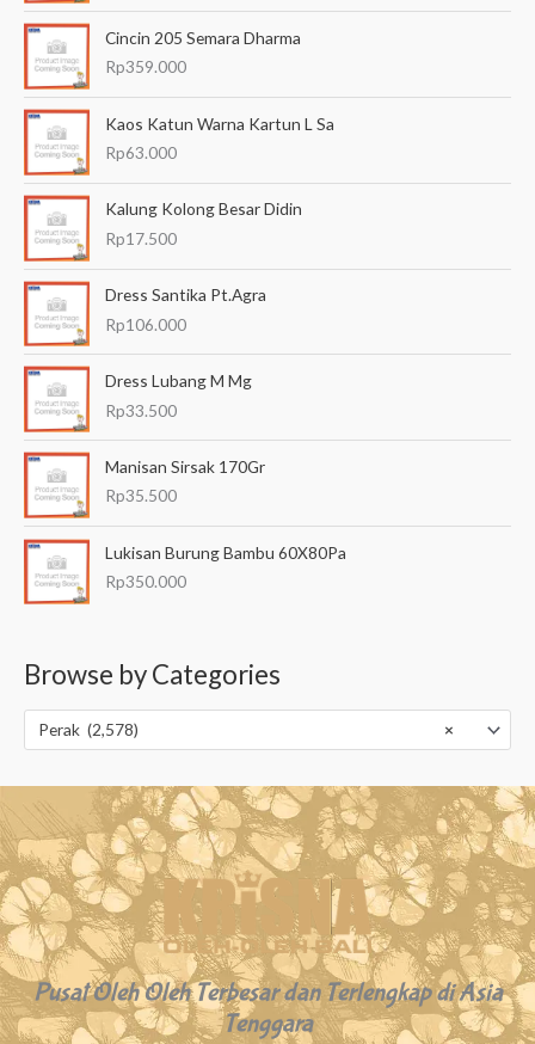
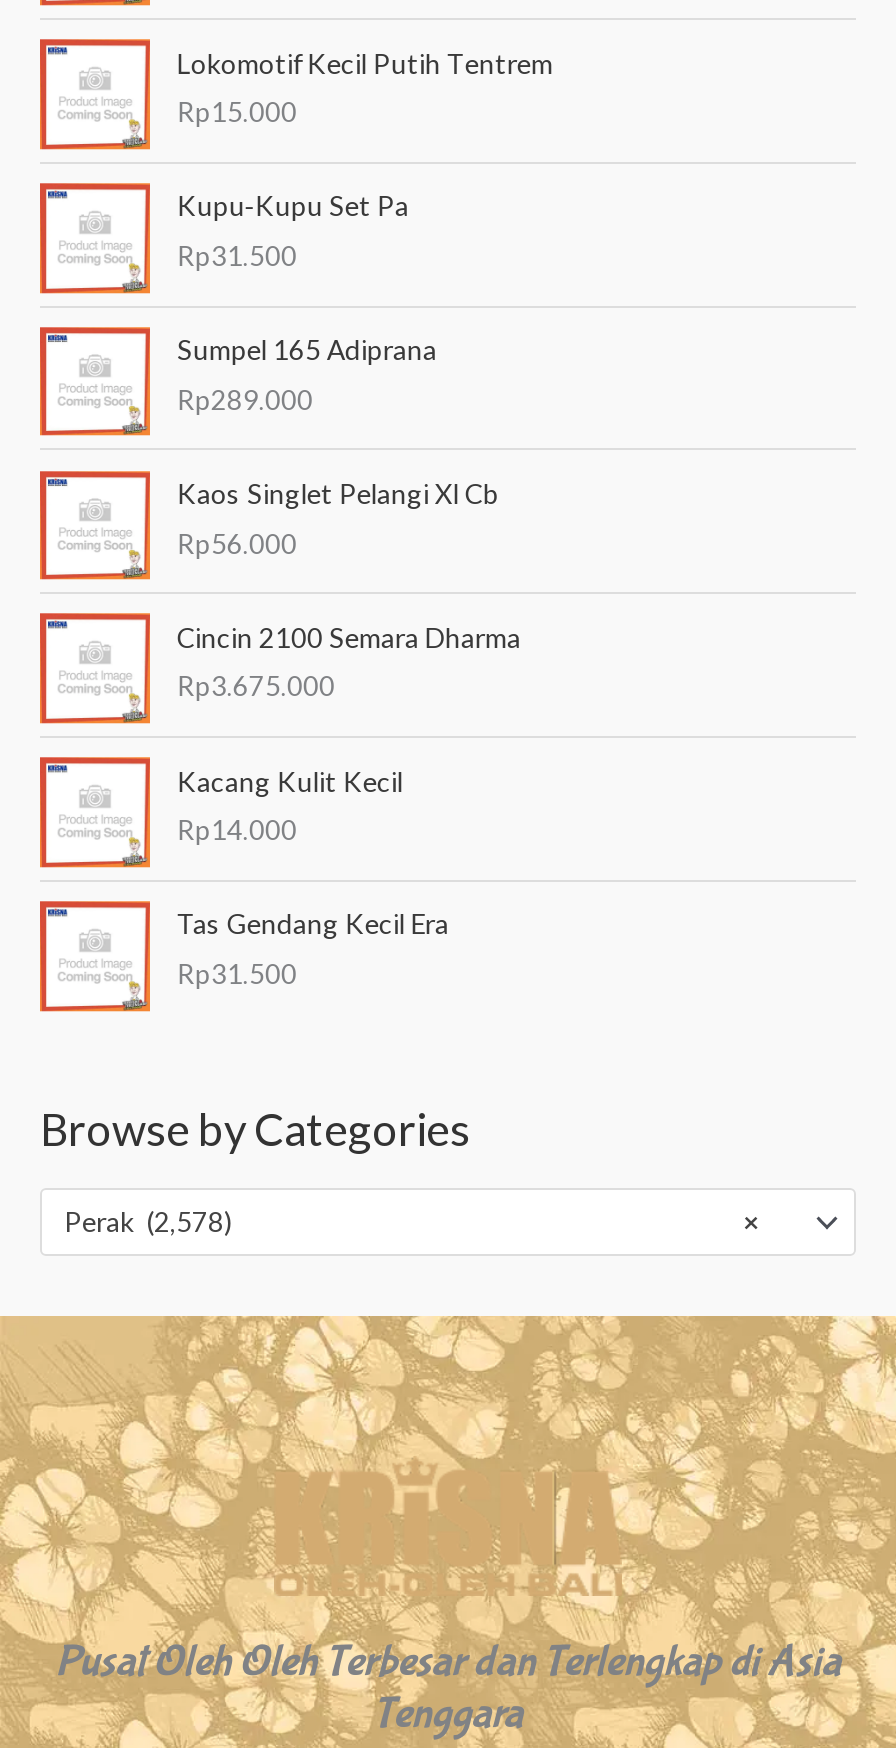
- Cincin 205 Semara Dharma
- Rp359.000
+ Lokomotif Kecil Putih Tentrem
+ Rp15.000

- Kaos Katun Warna Kartun L Sa
- Rp63.000
+ Kupu-Kupu Set Pa
+ Rp31.500

- Kalung Kolong Besar Didin
- Rp17.500
+ Sumpel 165 Adiprana
+ Rp289.000

- Dress Santika Pt.Agra
- Rp106.000
+ Kaos Singlet Pelangi Xl Cb
+ Rp56.000

- Dress Lubang M Mg
- Rp33.500
+ Cincin 2100 Semara Dharma
+ Rp3.675.000

- Manisan Sirsak 170Gr
- Rp35.500
+ Kacang Kulit Kecil
+ Rp14.000

- Lukisan Burung Bambu 60X80Pa
- Rp350.000
+ Tas Gendang Kecil Era
+ Rp31.500
